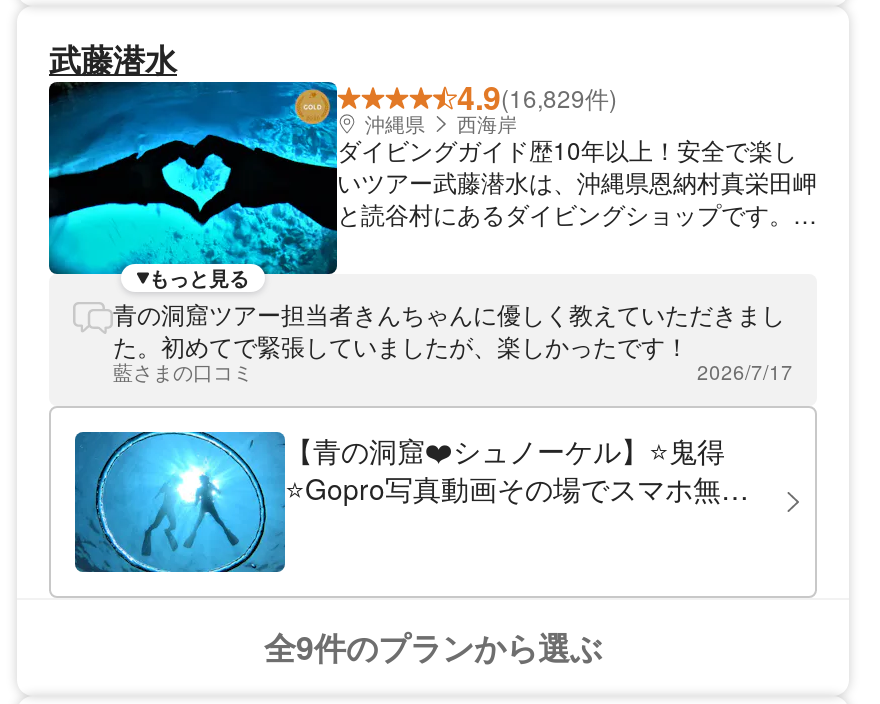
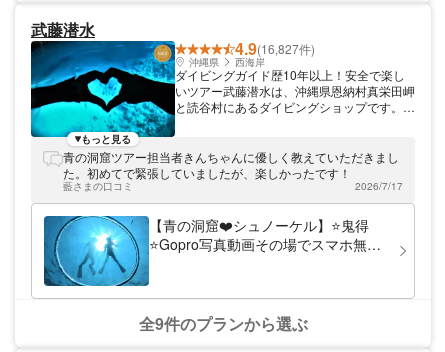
- 4.9(16,829件)
+ 4.9(16,827件)
